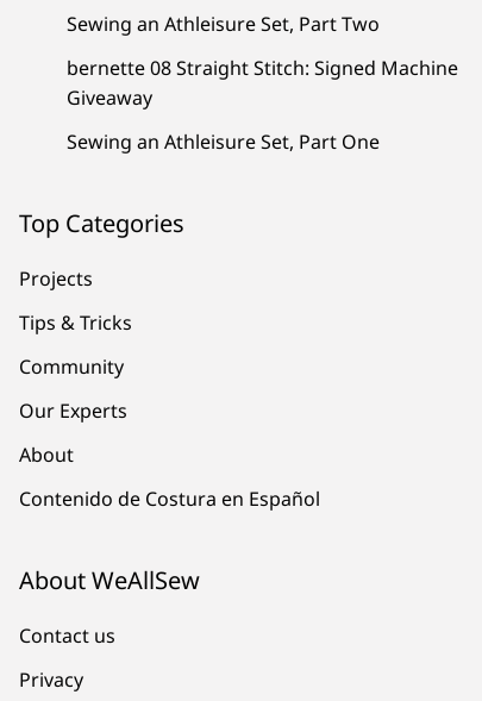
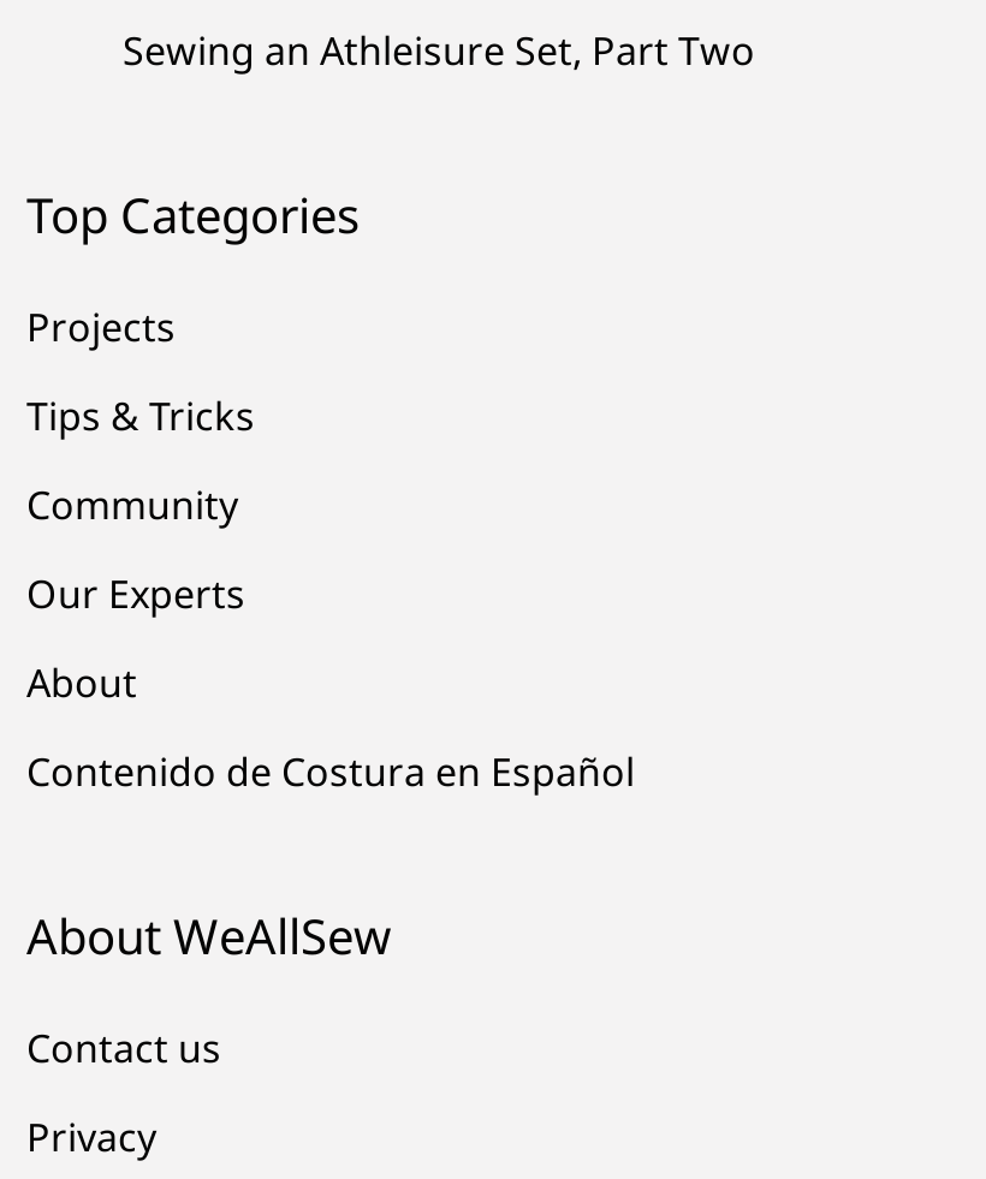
- bernette 08 Straight Stitch: Signed Machine
- Giveaway
- Sewing an Athleisure Set, Part One
